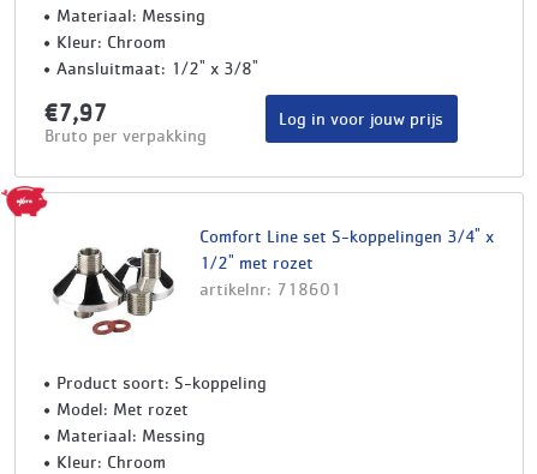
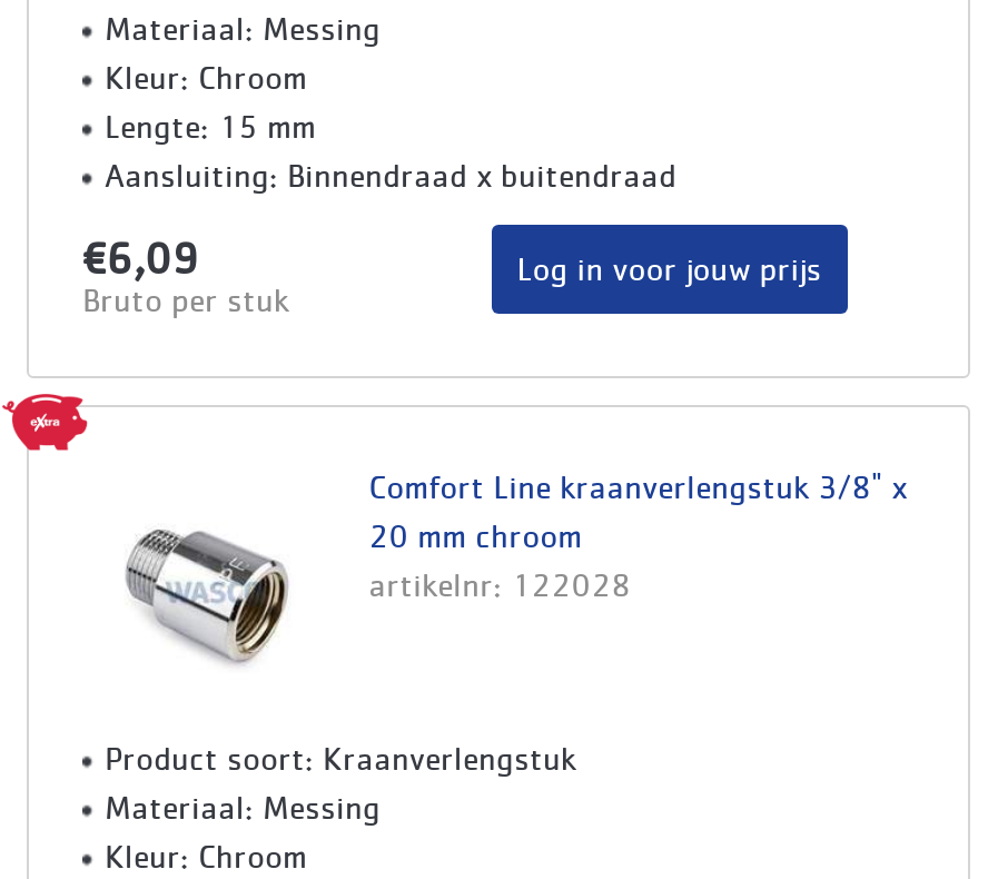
- Aansluitmaat: 1/2" x 3/8"
+ Lengte: 15 mm
+ Aansluiting: Binnendraad x buitendraad

- €7,97
- Bruto per verpakking
+ €6,09
+ Bruto per stuk

moved down: Log in voor jouw prijs

- [image]
- Comfort Line set S-koppelingen 3/4" x
- 1/2" met rozet
- artikelnr: 718601
+ [image]
+ Comfort Line kraanverlengstuk 3/8" x
+ 20 mm chroom
+ artikelnr: 122028

- Product soort: S-koppeling
- Model: Met rozet
+ Product soort: Kraanverlengstuk
